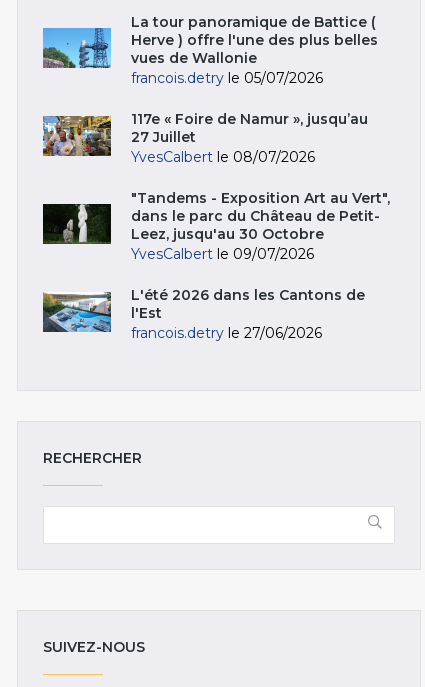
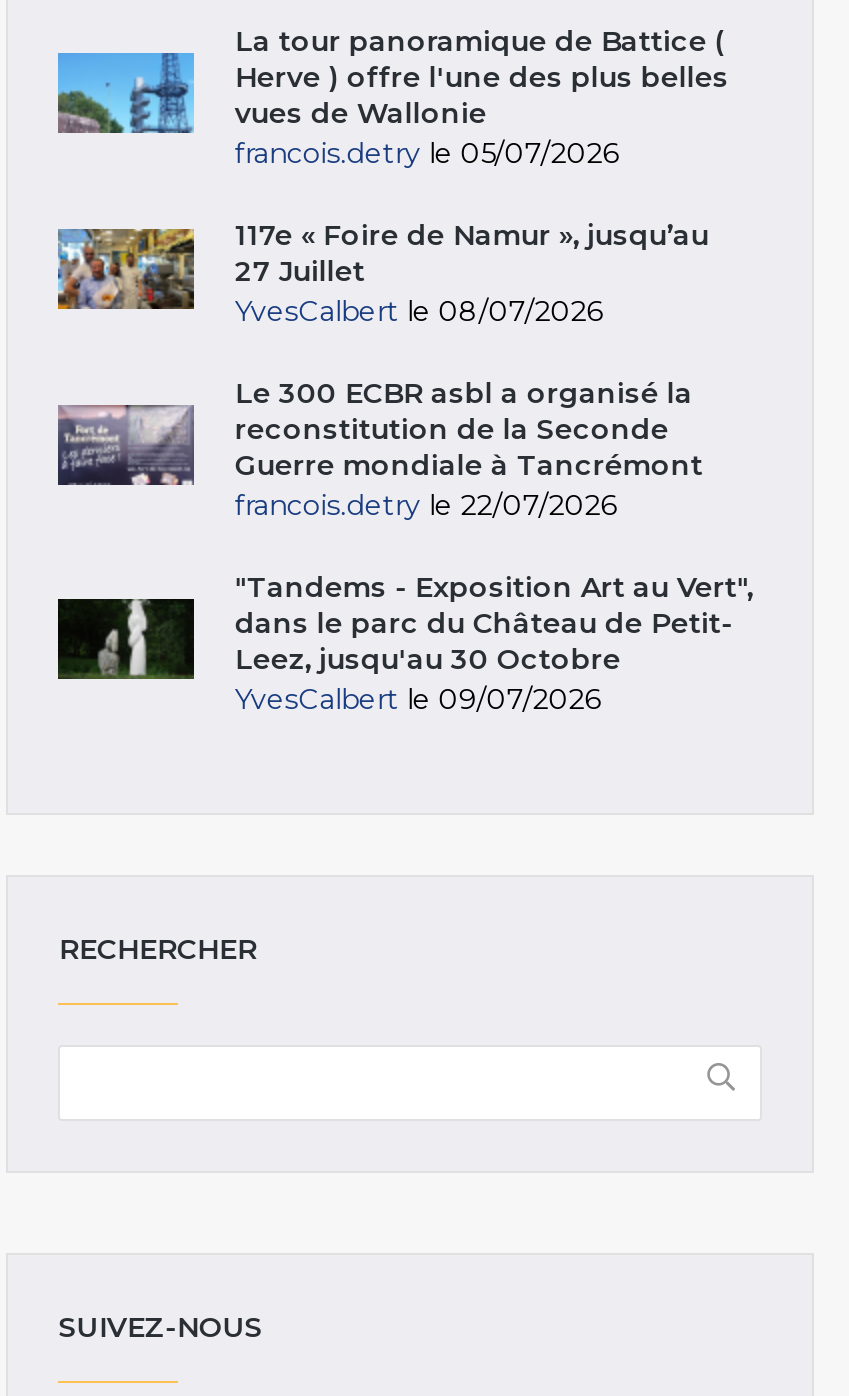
+ [image]
+ Le 300 ECBR asbl a organisé la
+ reconstitution de la Seconde
+ Guerre mondiale à Tancrémont
+ francois.detry le 22/07/2026

moved down: [image] | "Tandems - Exposition Art au Vert", | dans le parc du Château de Petit- | Leez, jusqu'au 30 Octobre | YvesCalbert le 09/07/2026

- [image]
- L'été 2026 dans les Cantons de
- l'Est
- francois.detry le 27/06/2026
